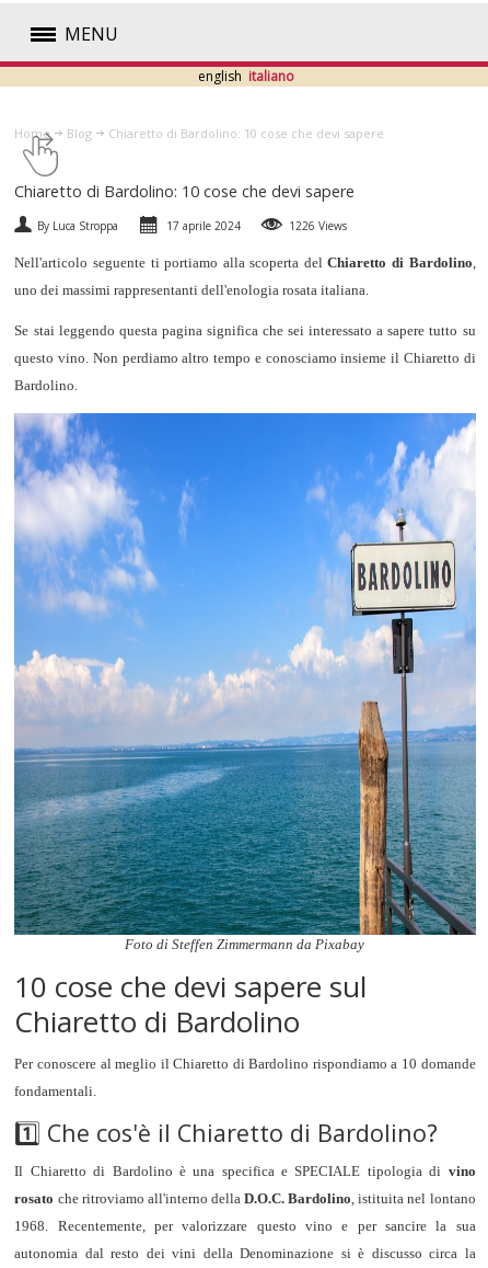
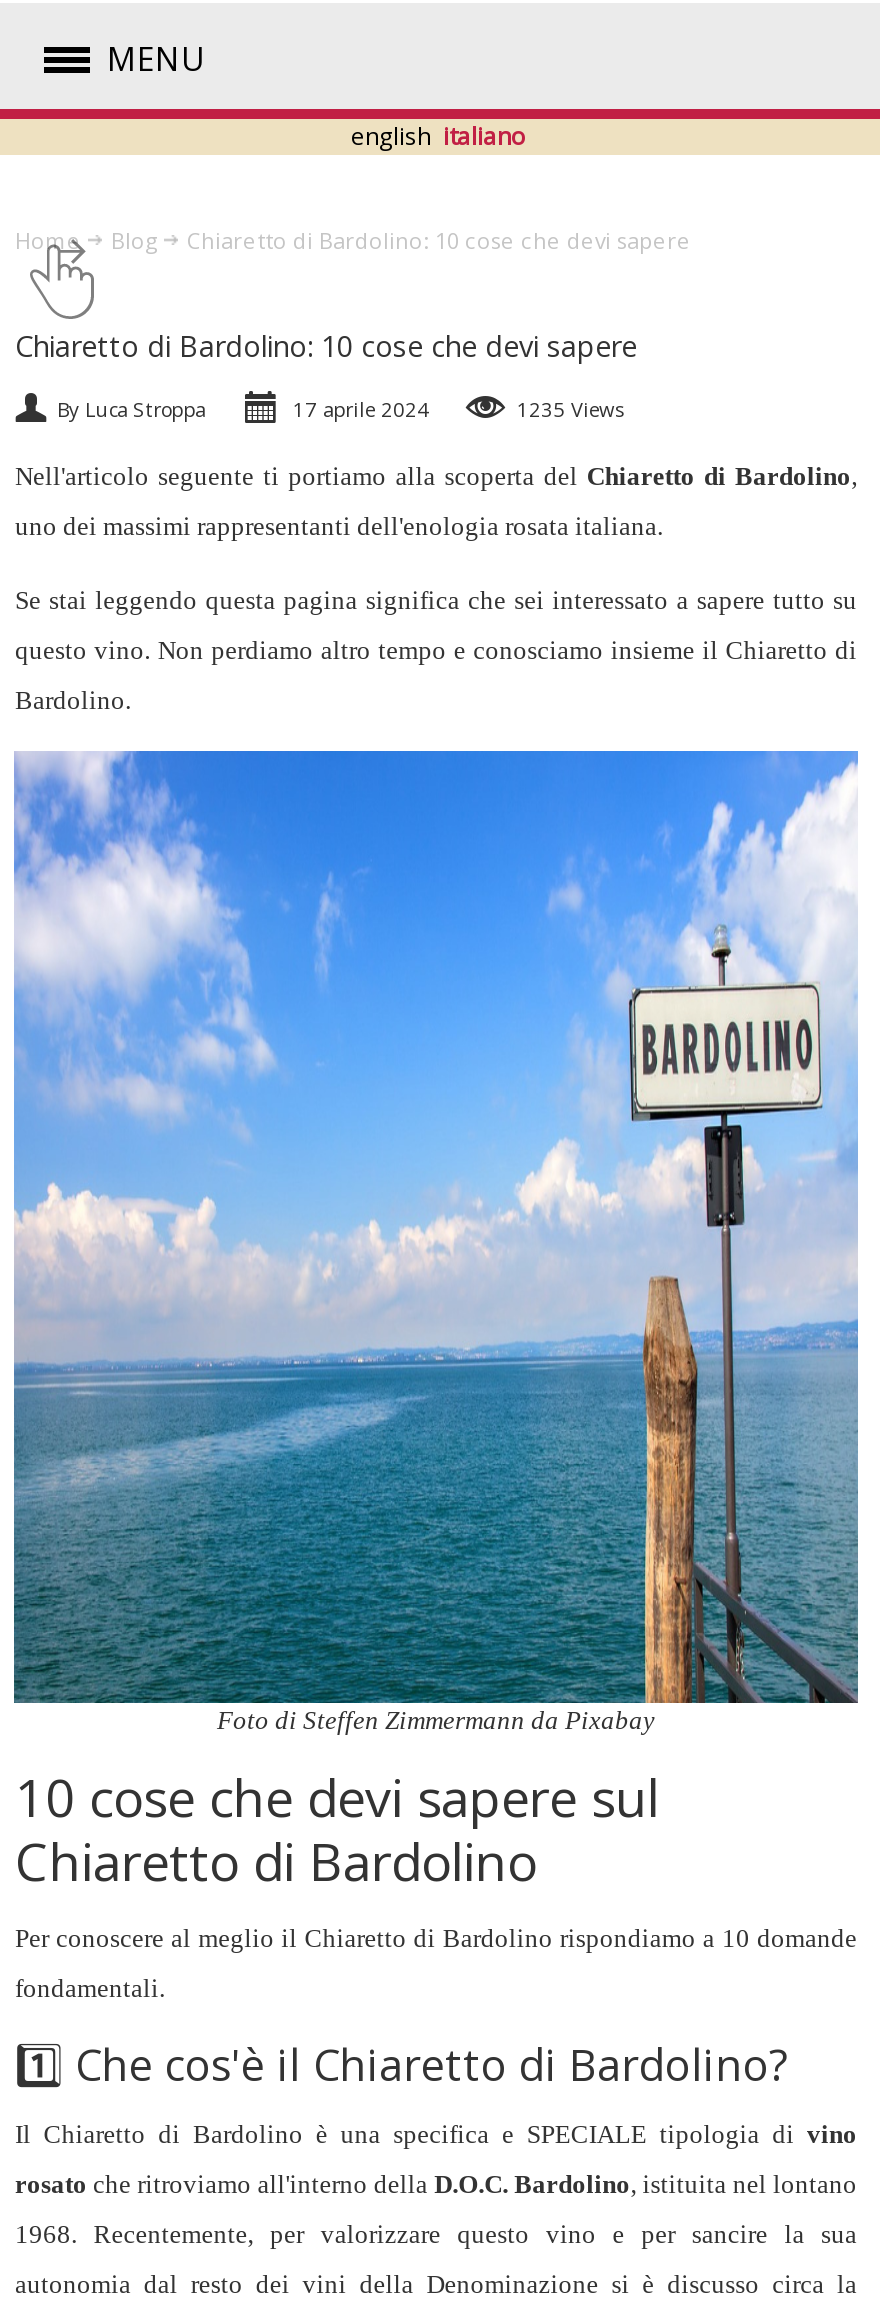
- 1226 Views
+ 1235 Views
